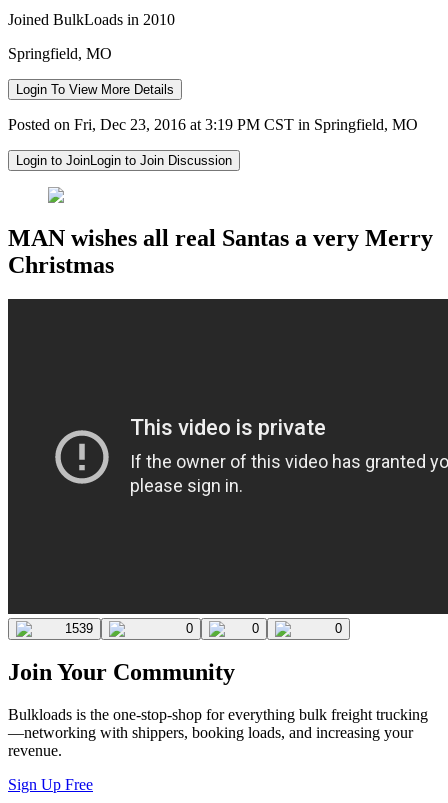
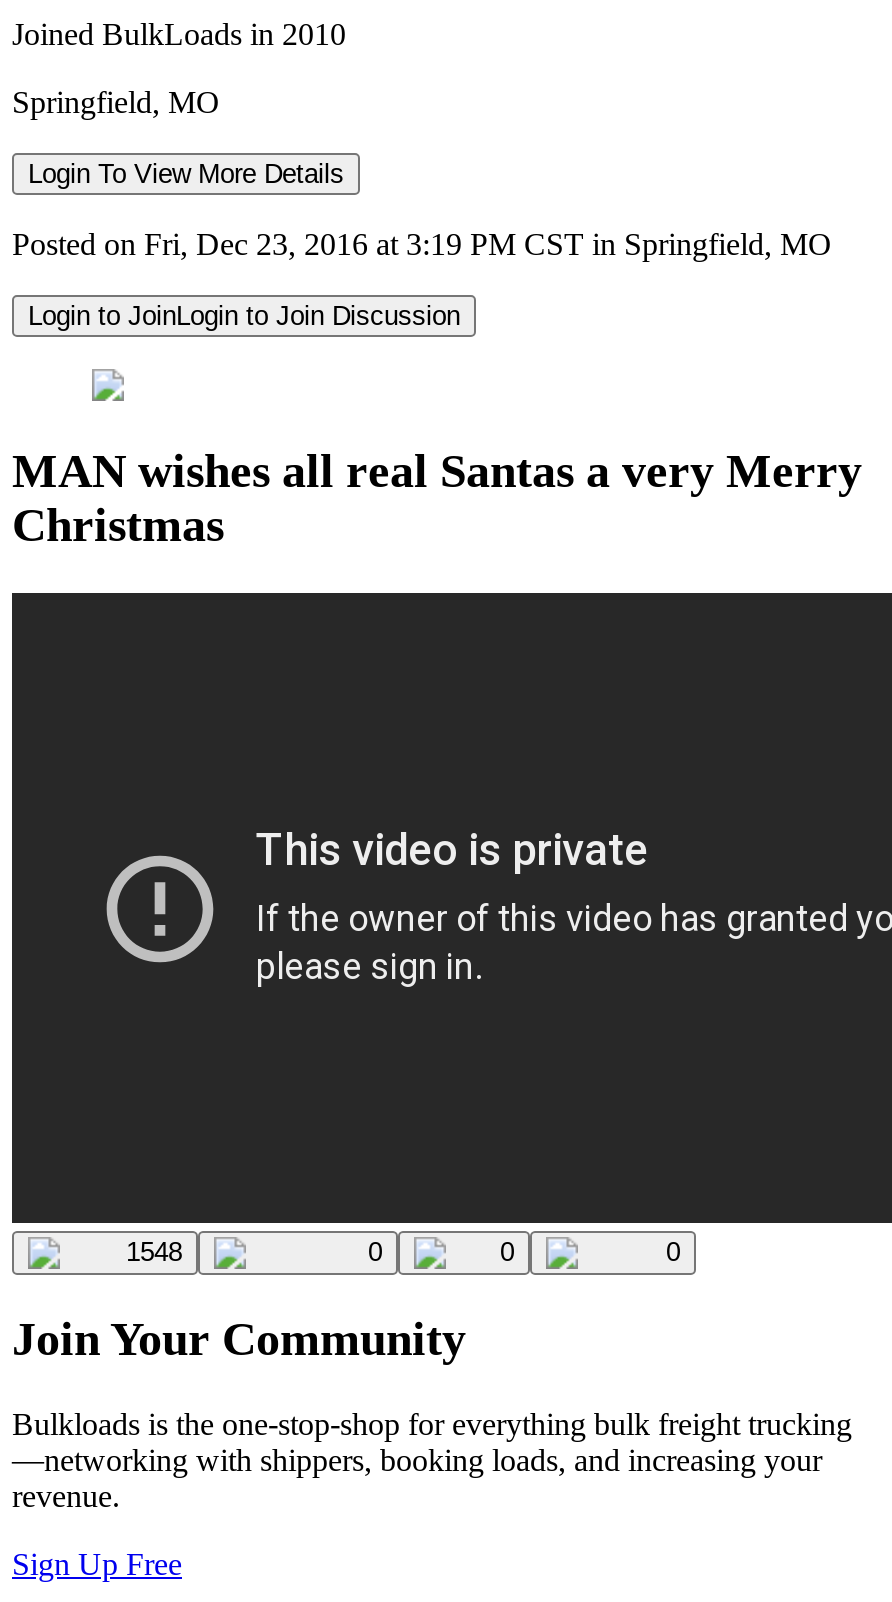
- 1539
+ 1548
